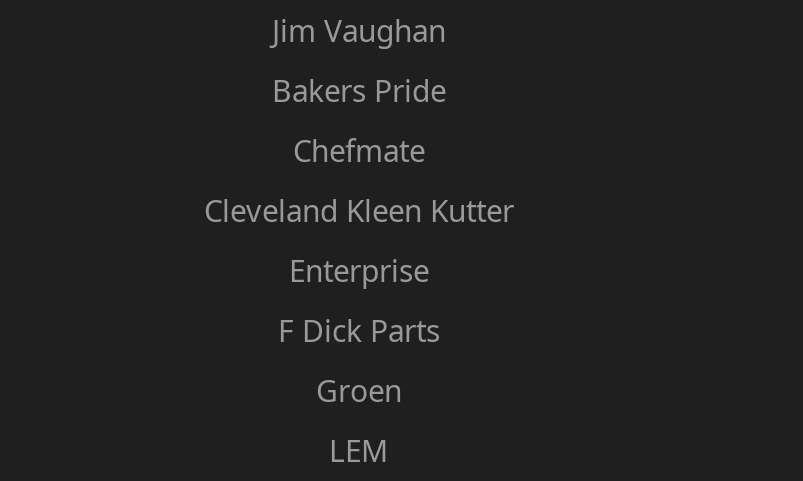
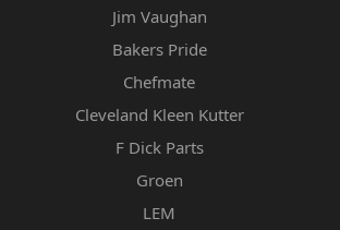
- Enterprise
